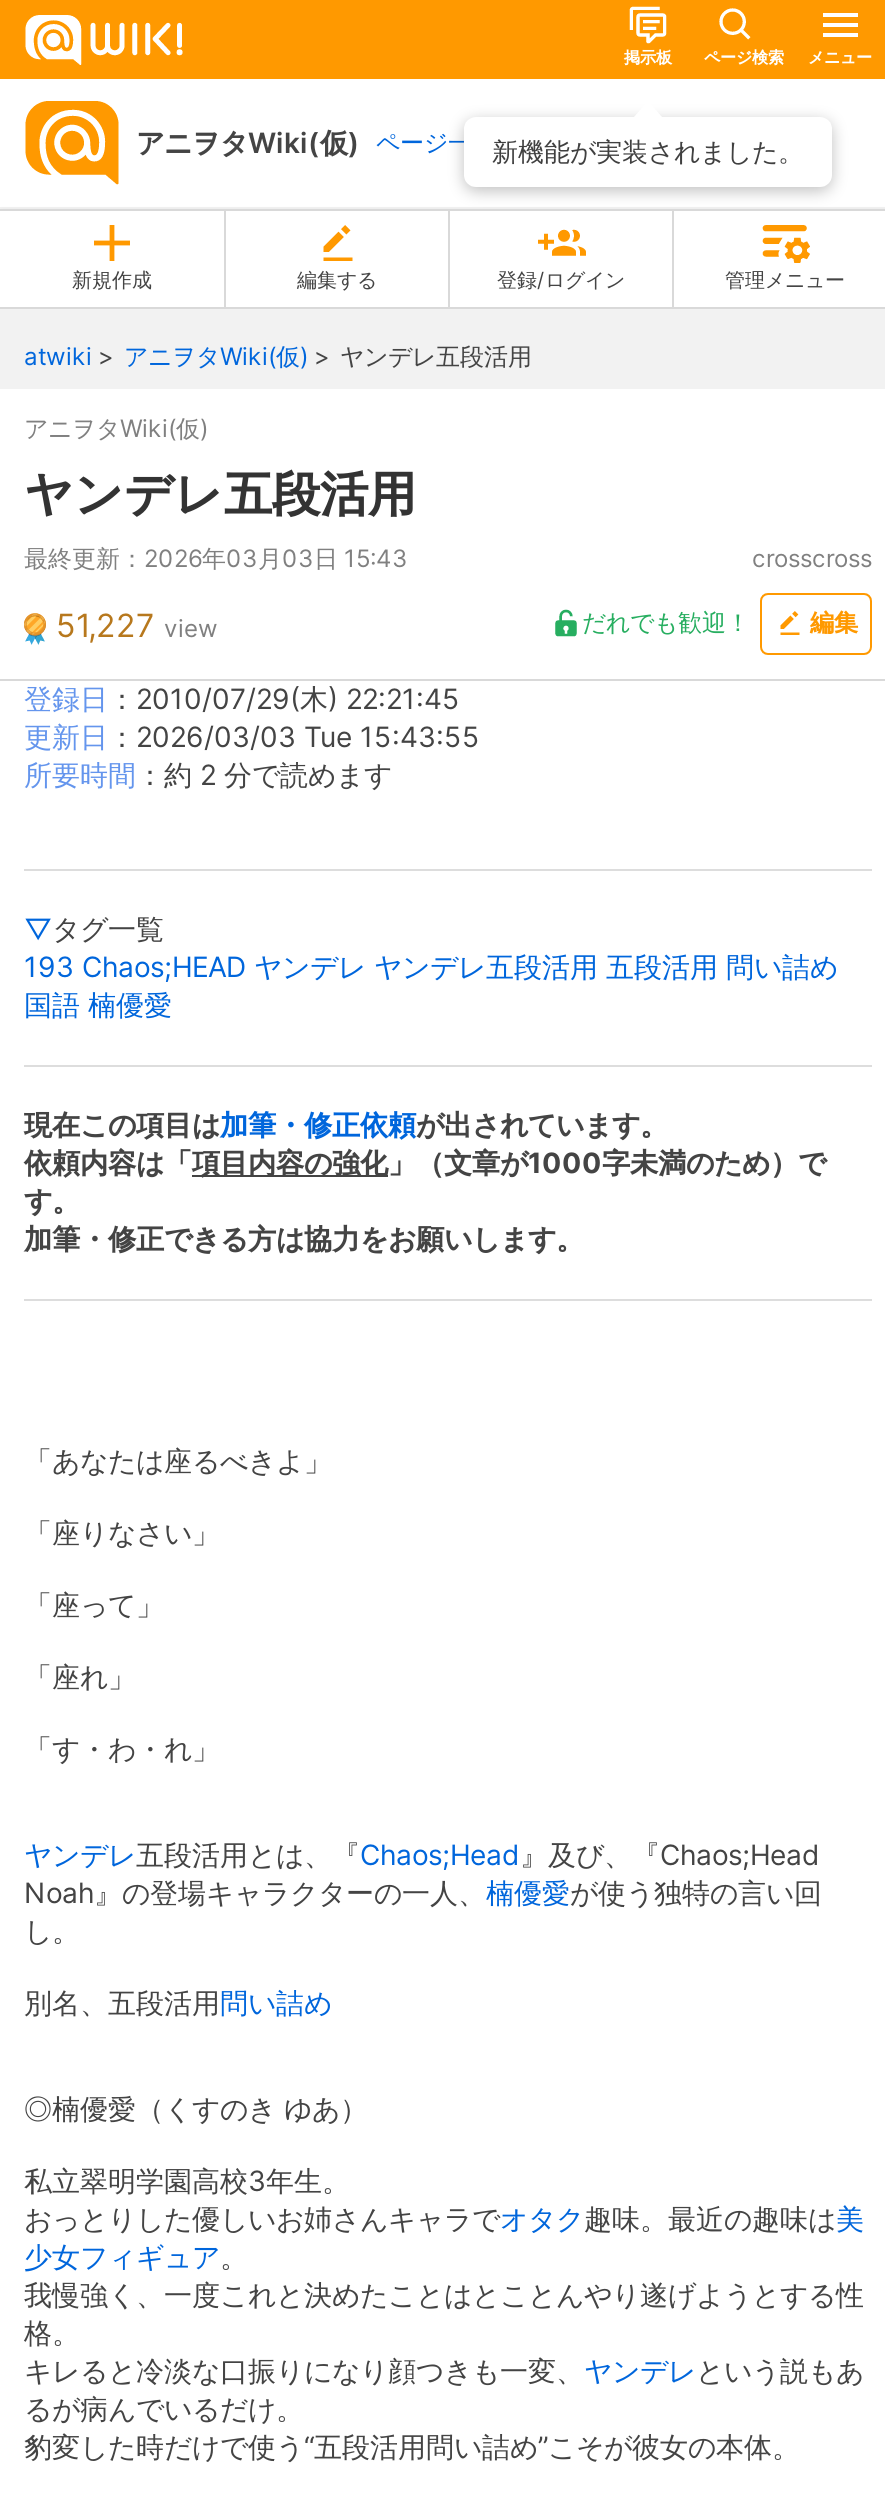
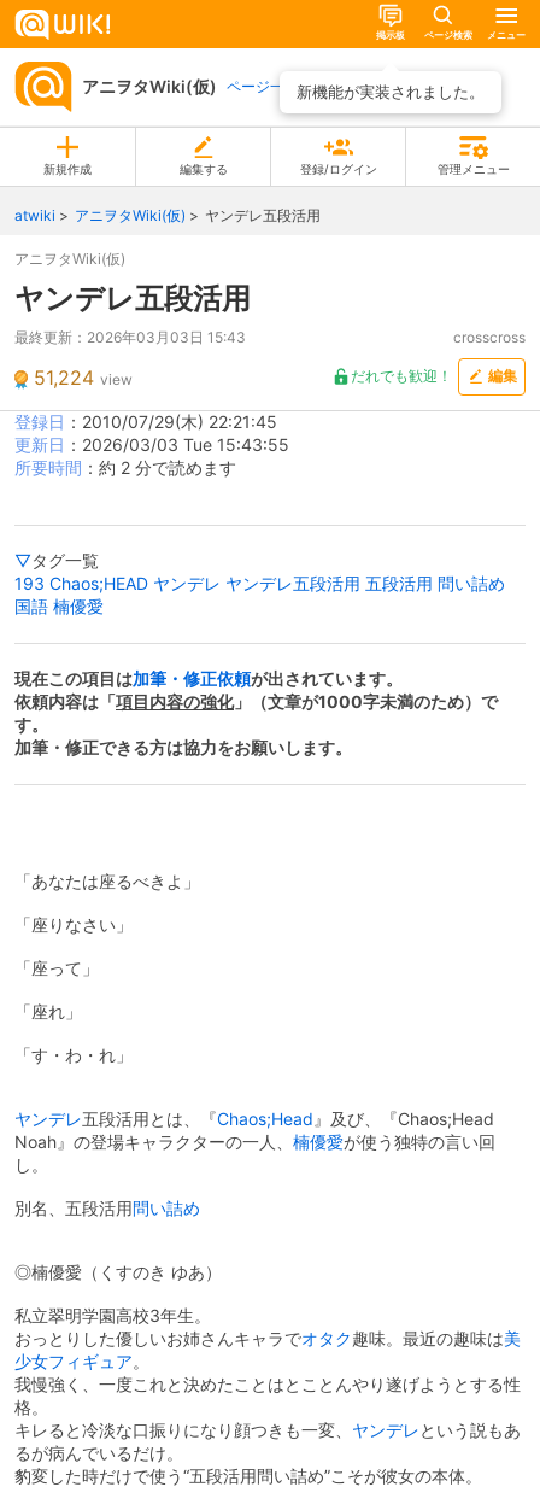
- 51,227 view
+ 51,224 view
